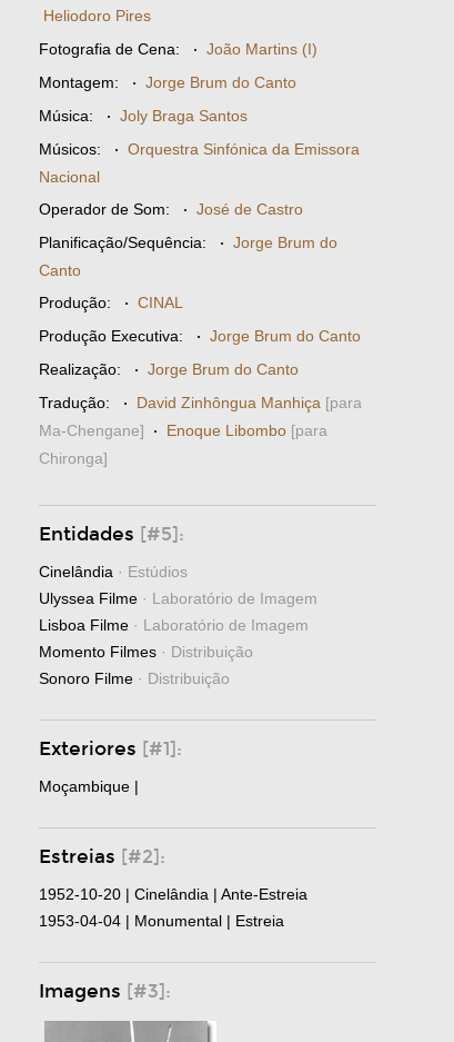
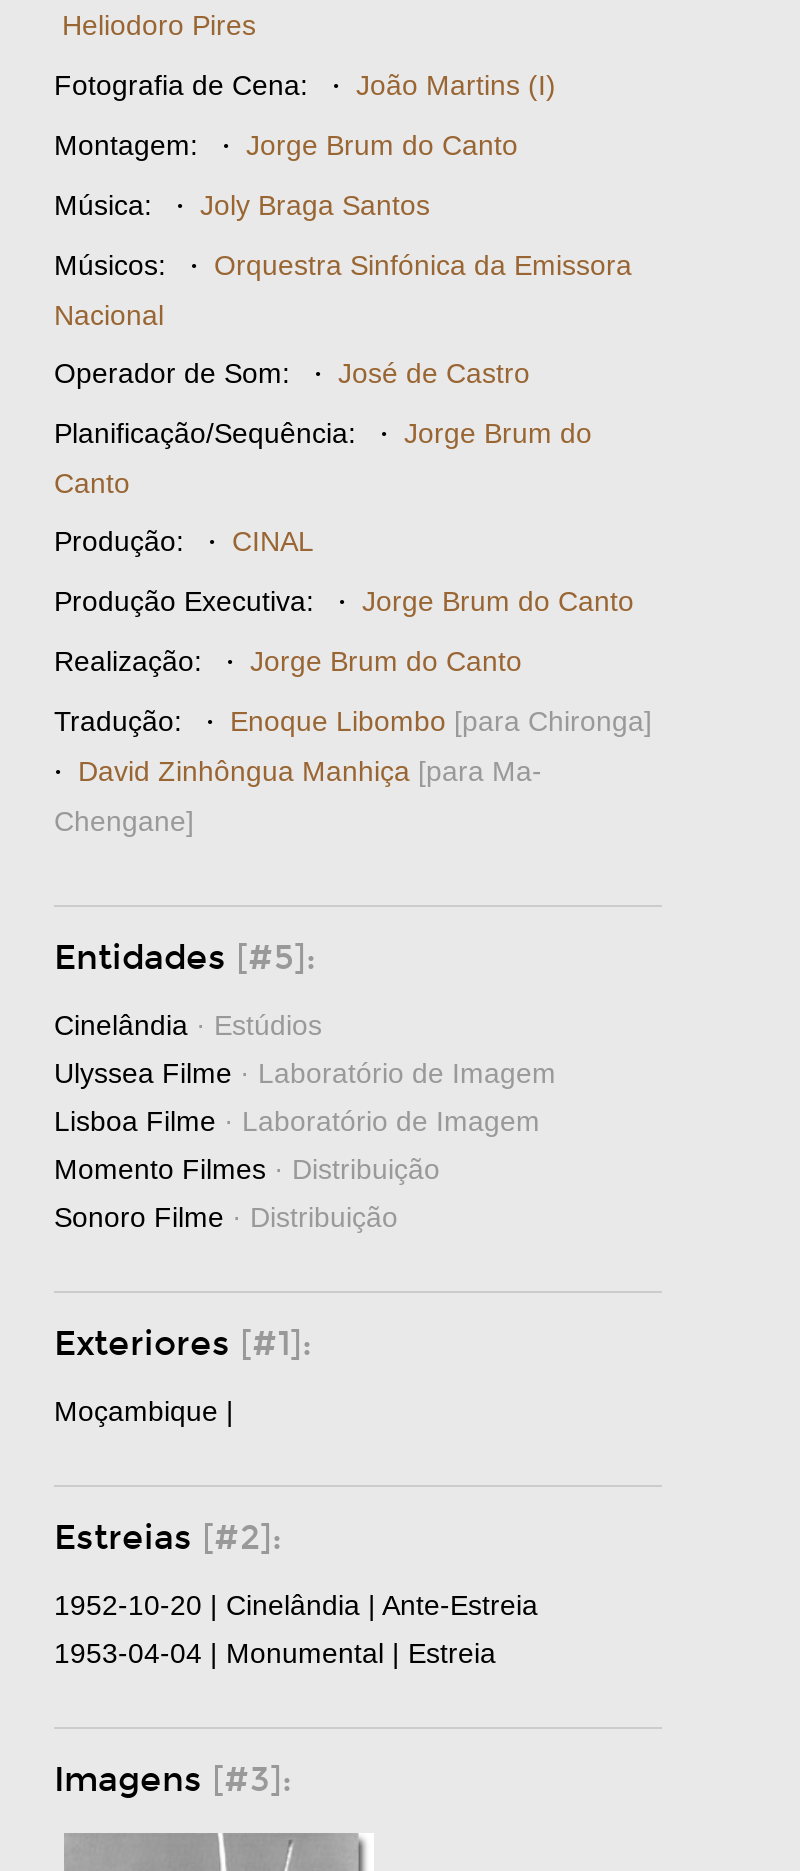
- Tradução: · David Zinhôngua Manhiça [para
+ Tradução: · Enoque Libombo [para Chironga]

- Ma-Chengane] · Enoque Libombo [para
+ · David Zinhôngua Manhiça [para Ma-

- Chironga]
+ Chengane]
